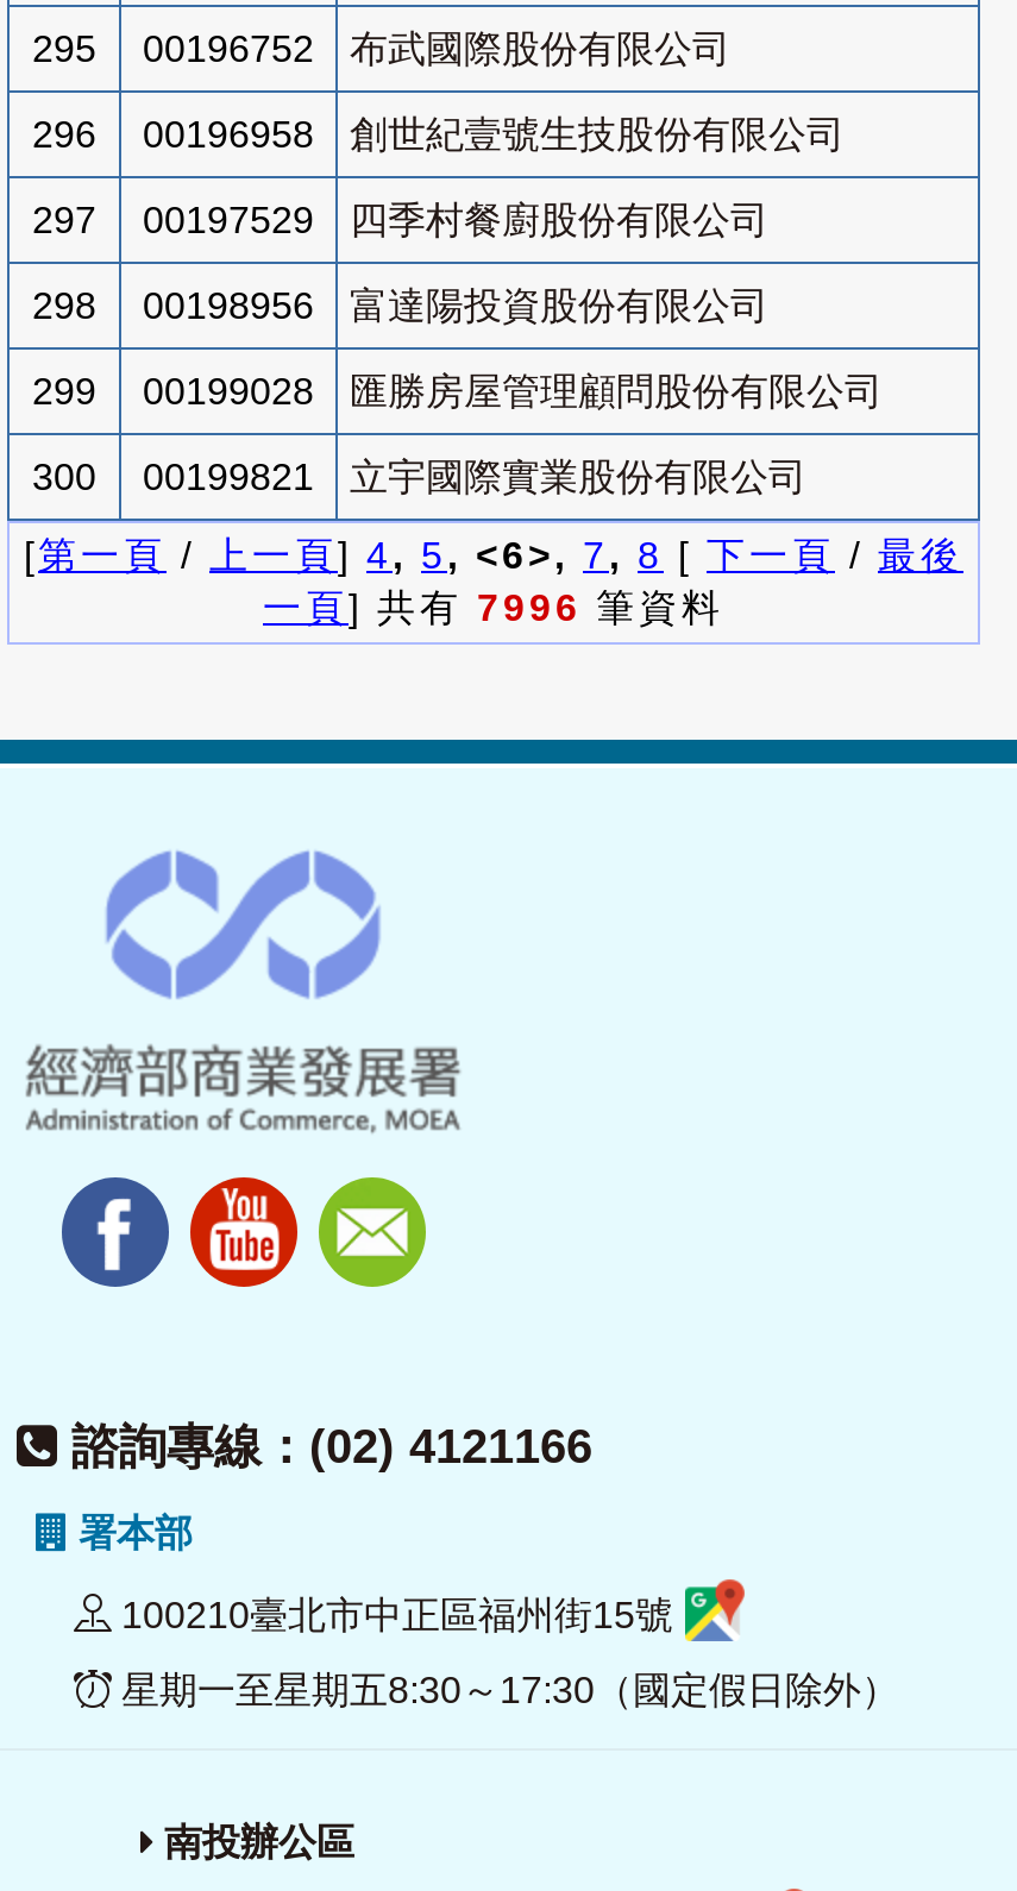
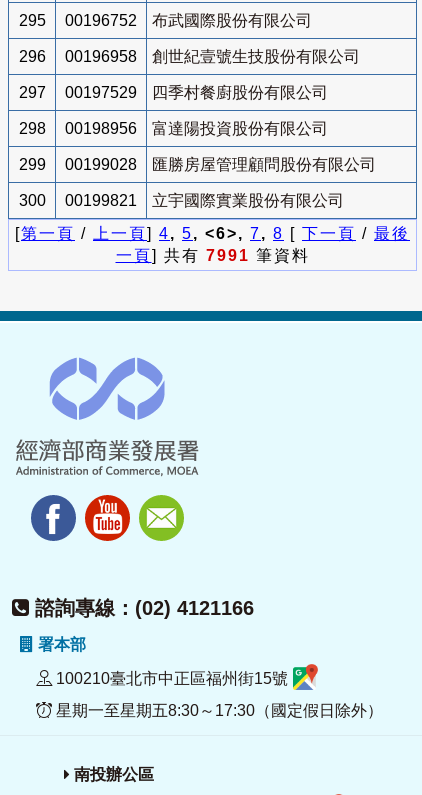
- 一頁] 共有7996筆資料
+ 一頁] 共有7991筆資料
